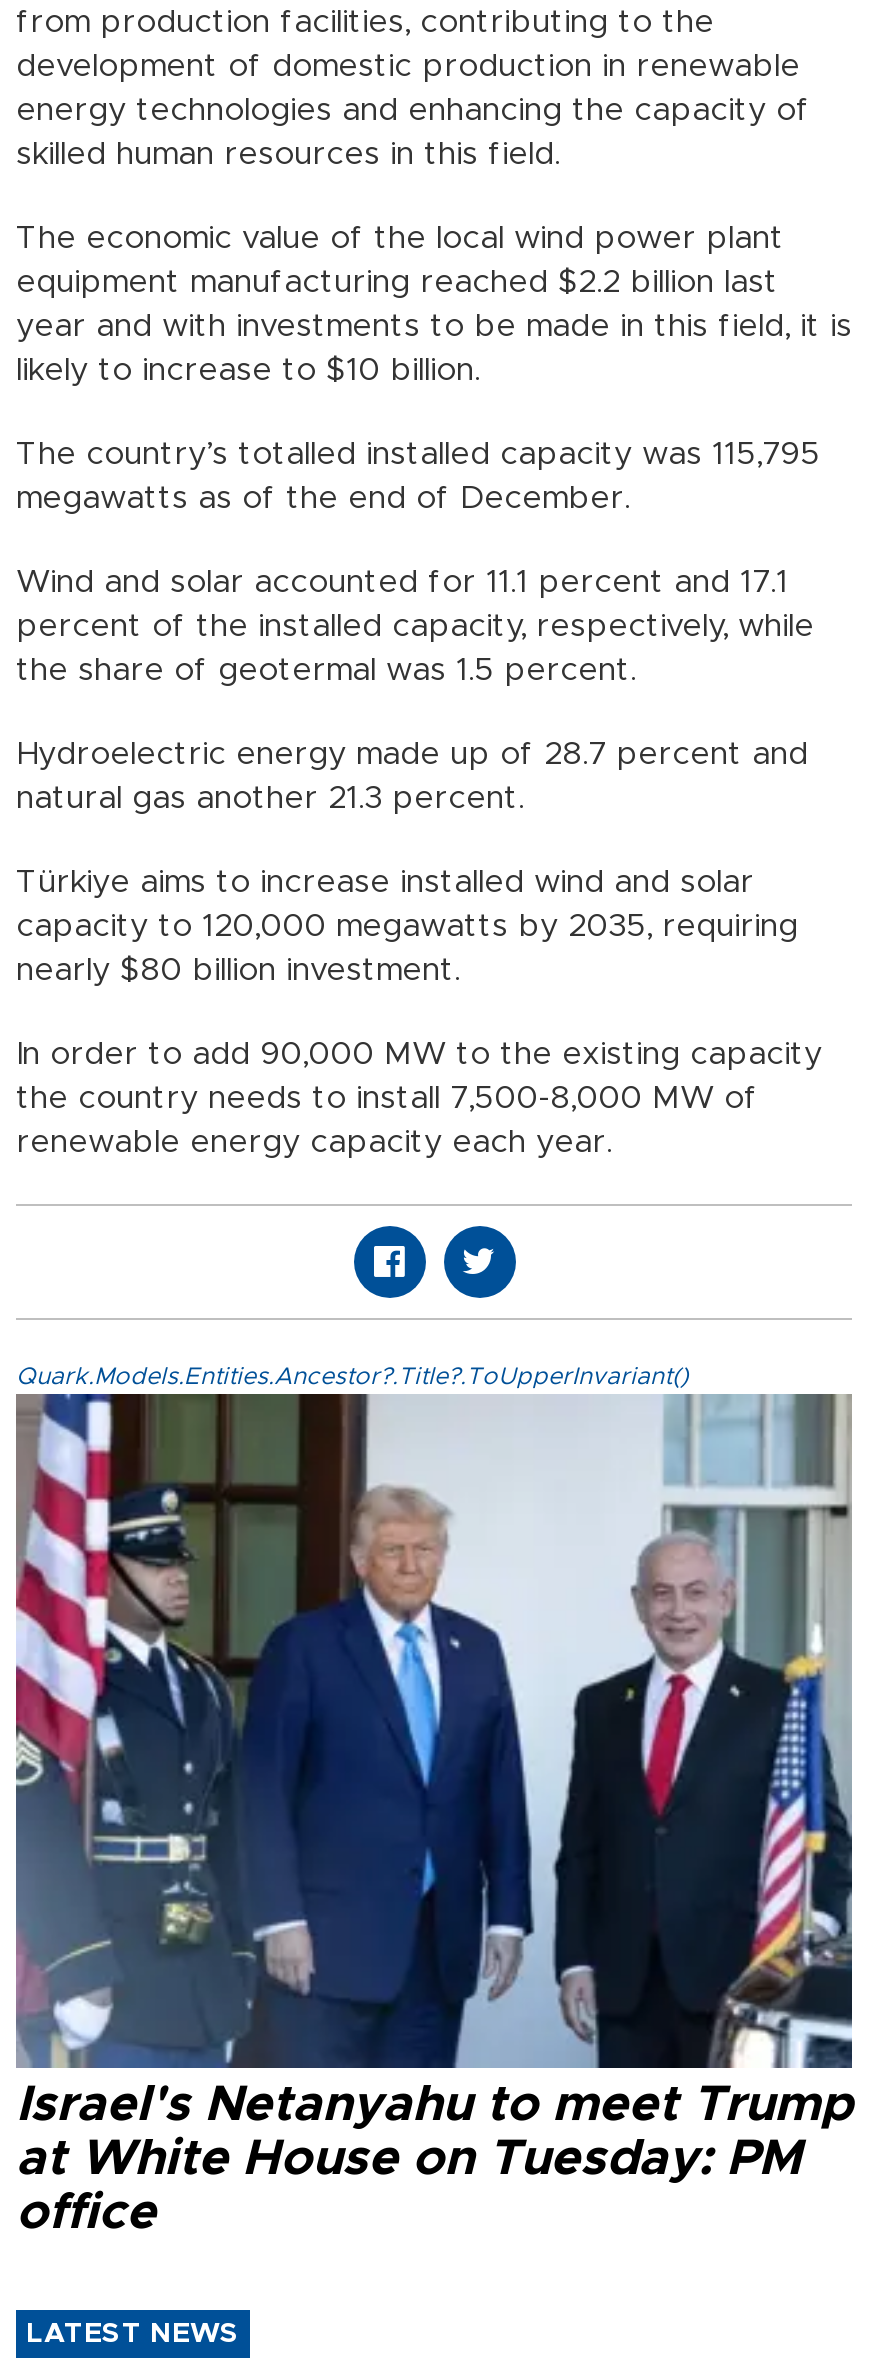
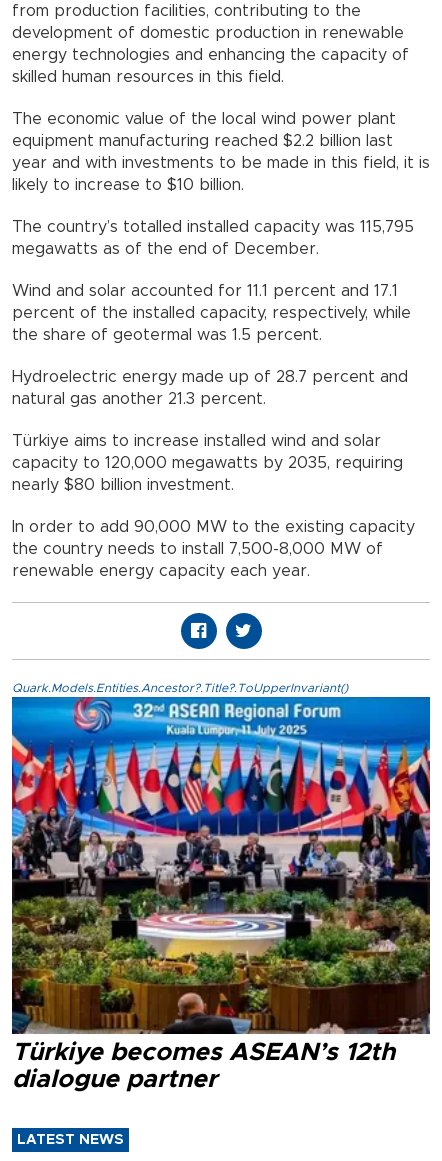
- [image]
- Israel's Netanyahu to meet Trump
- at White House on Tuesday: PM
- office
+ [image]
+ Türkiye becomes ASEAN’s 12th
+ dialogue partner
